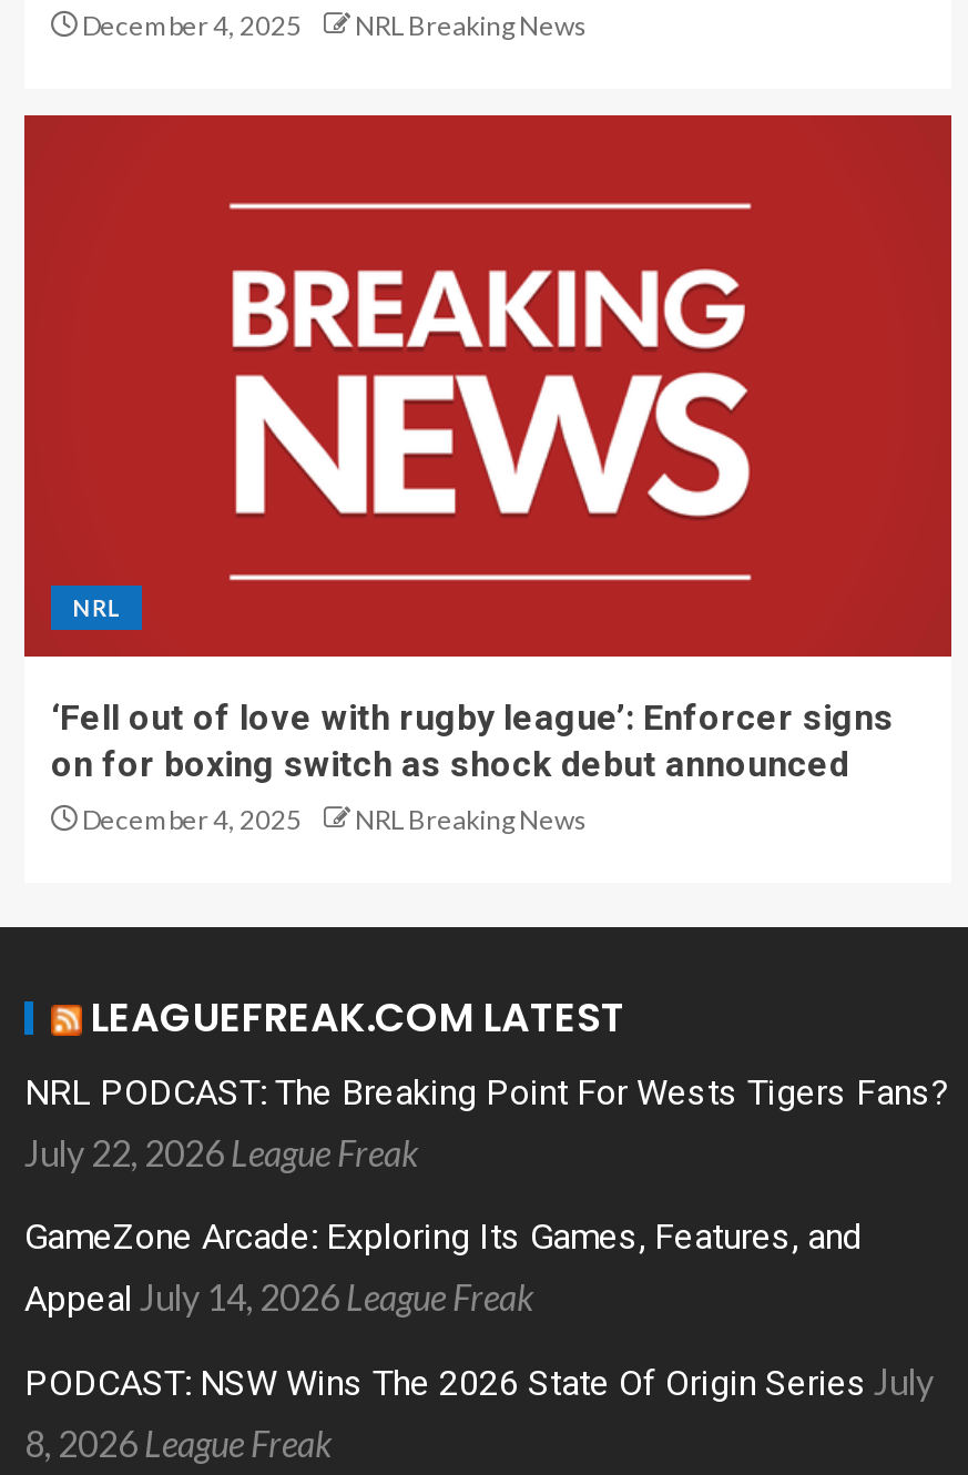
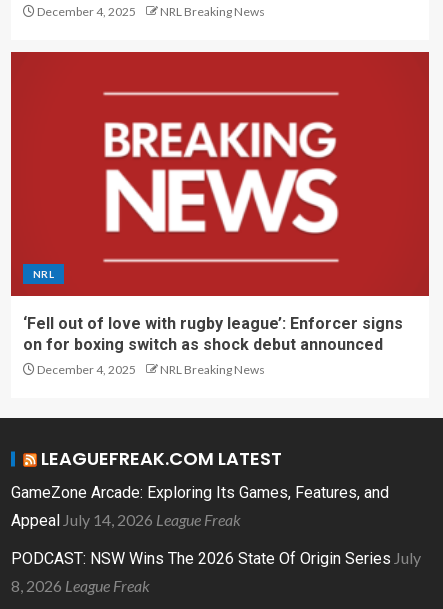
- NRL PODCAST: The Breaking Point For Wests Tigers Fans?
- July 22, 2026 League Freak
